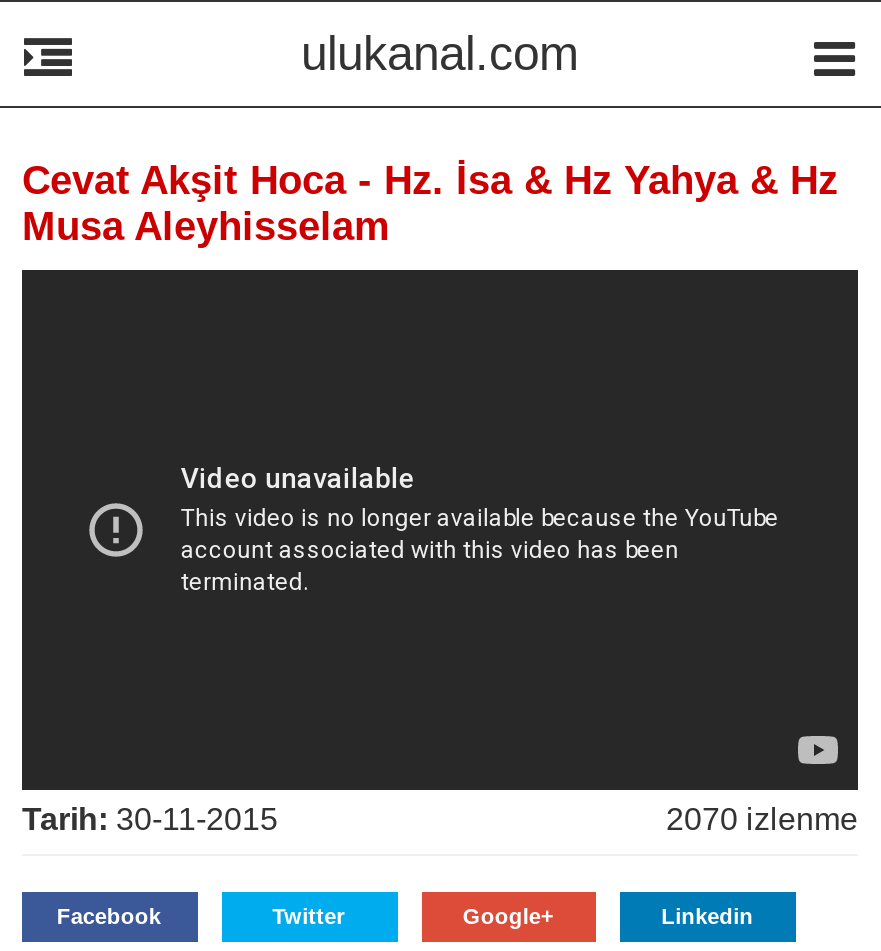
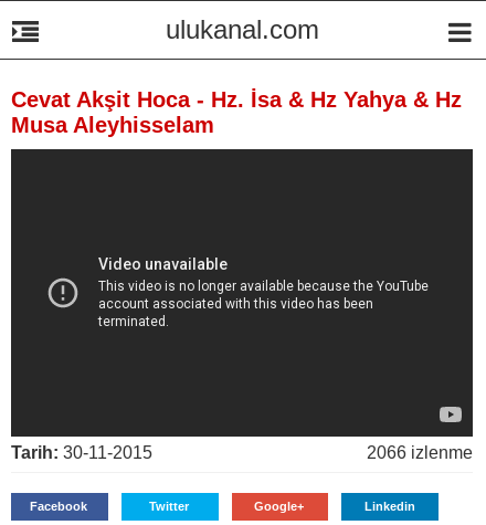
- 2070 izlenme
+ 2066 izlenme
